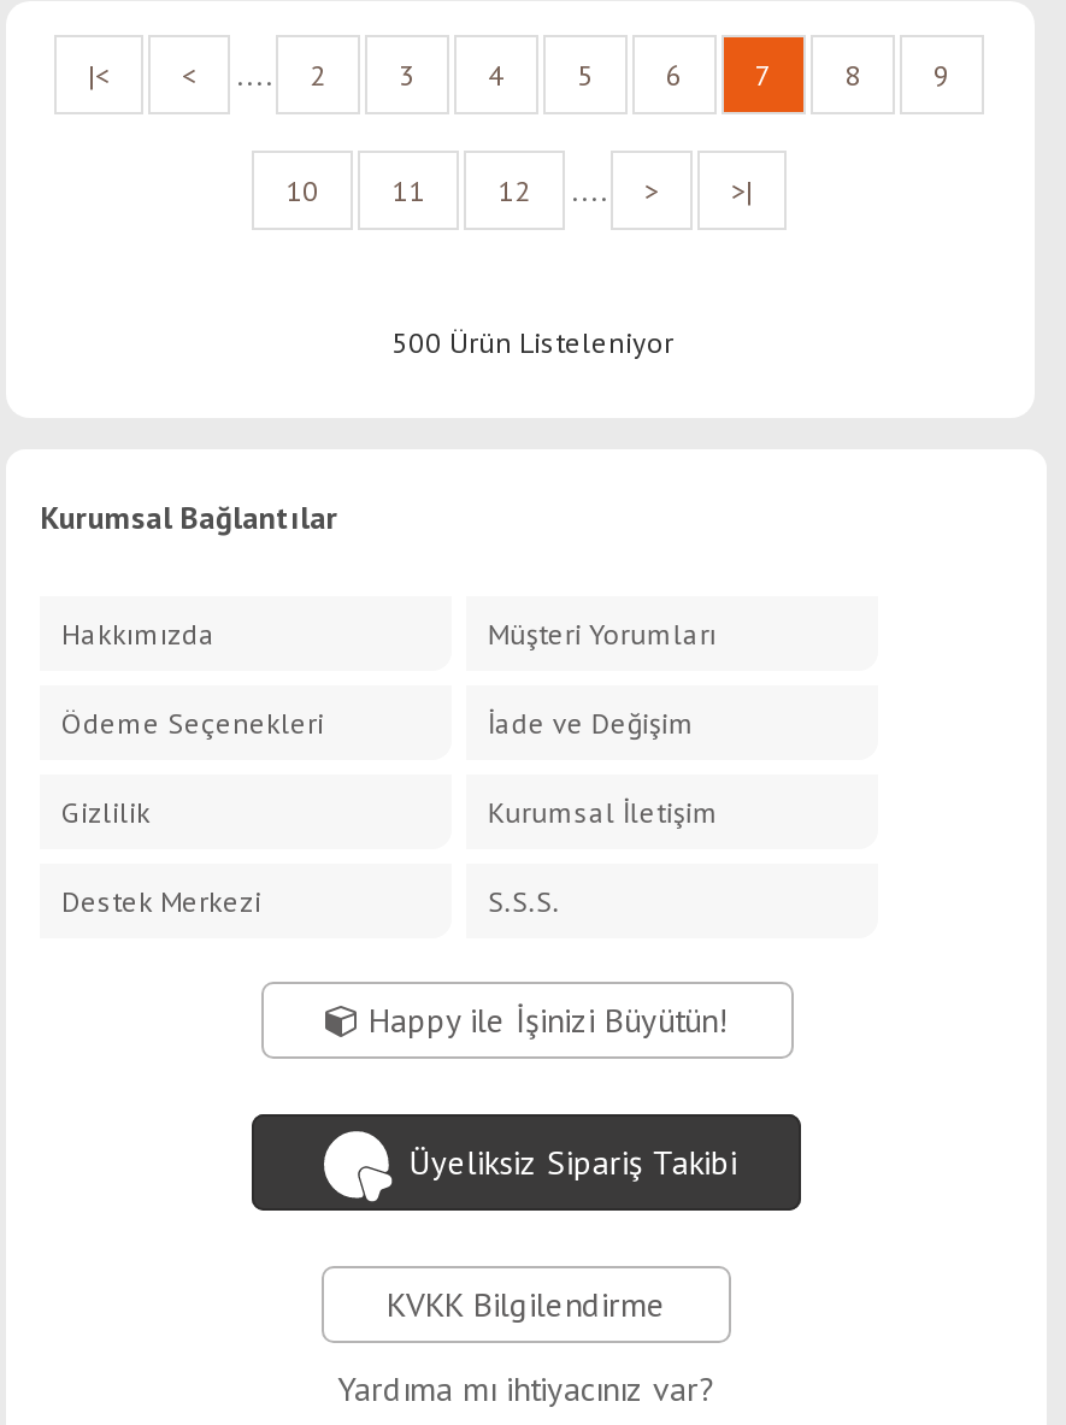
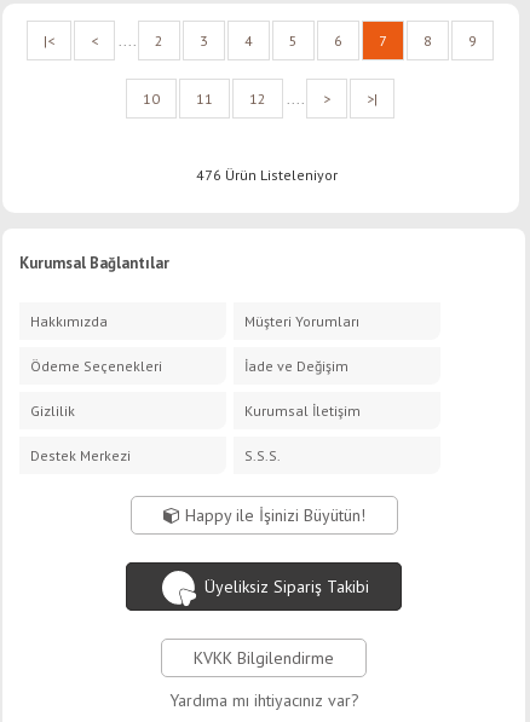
- 500 Ürün Listeleniyor
+ 476 Ürün Listeleniyor
